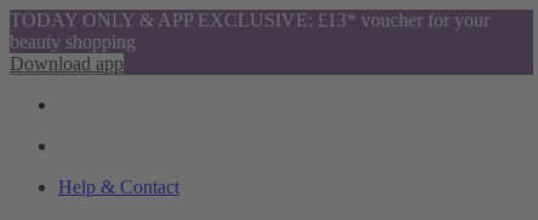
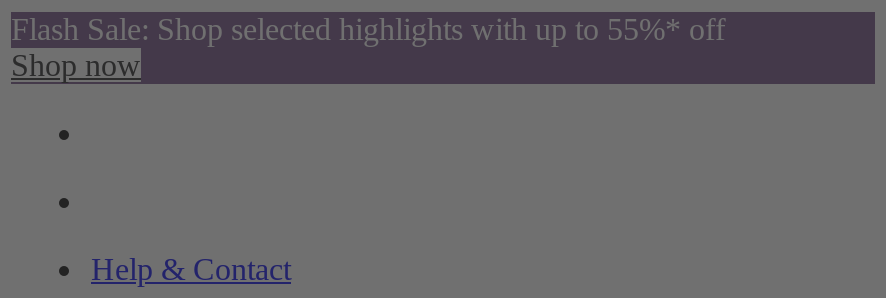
- TODAY ONLY & APP EXCLUSIVE: £13* voucher for your
- beauty shopping
- Download app
+ Flash Sale: Shop selected highlights with up to 55%* off
+ Shop now
